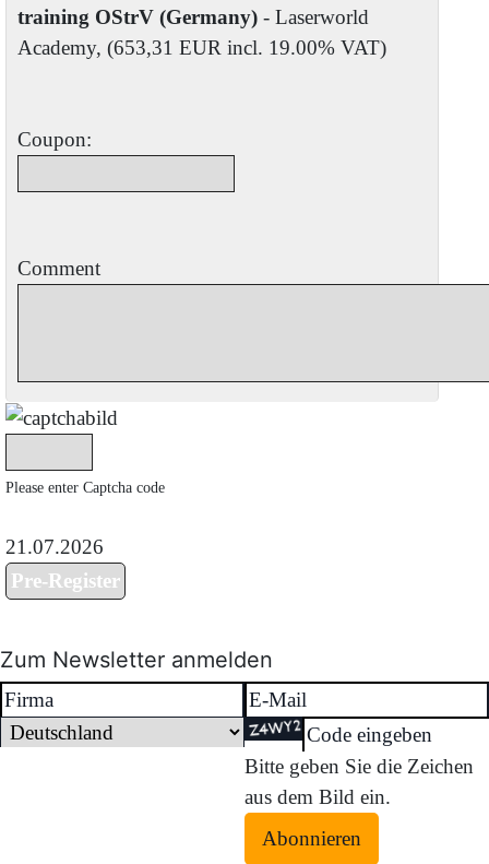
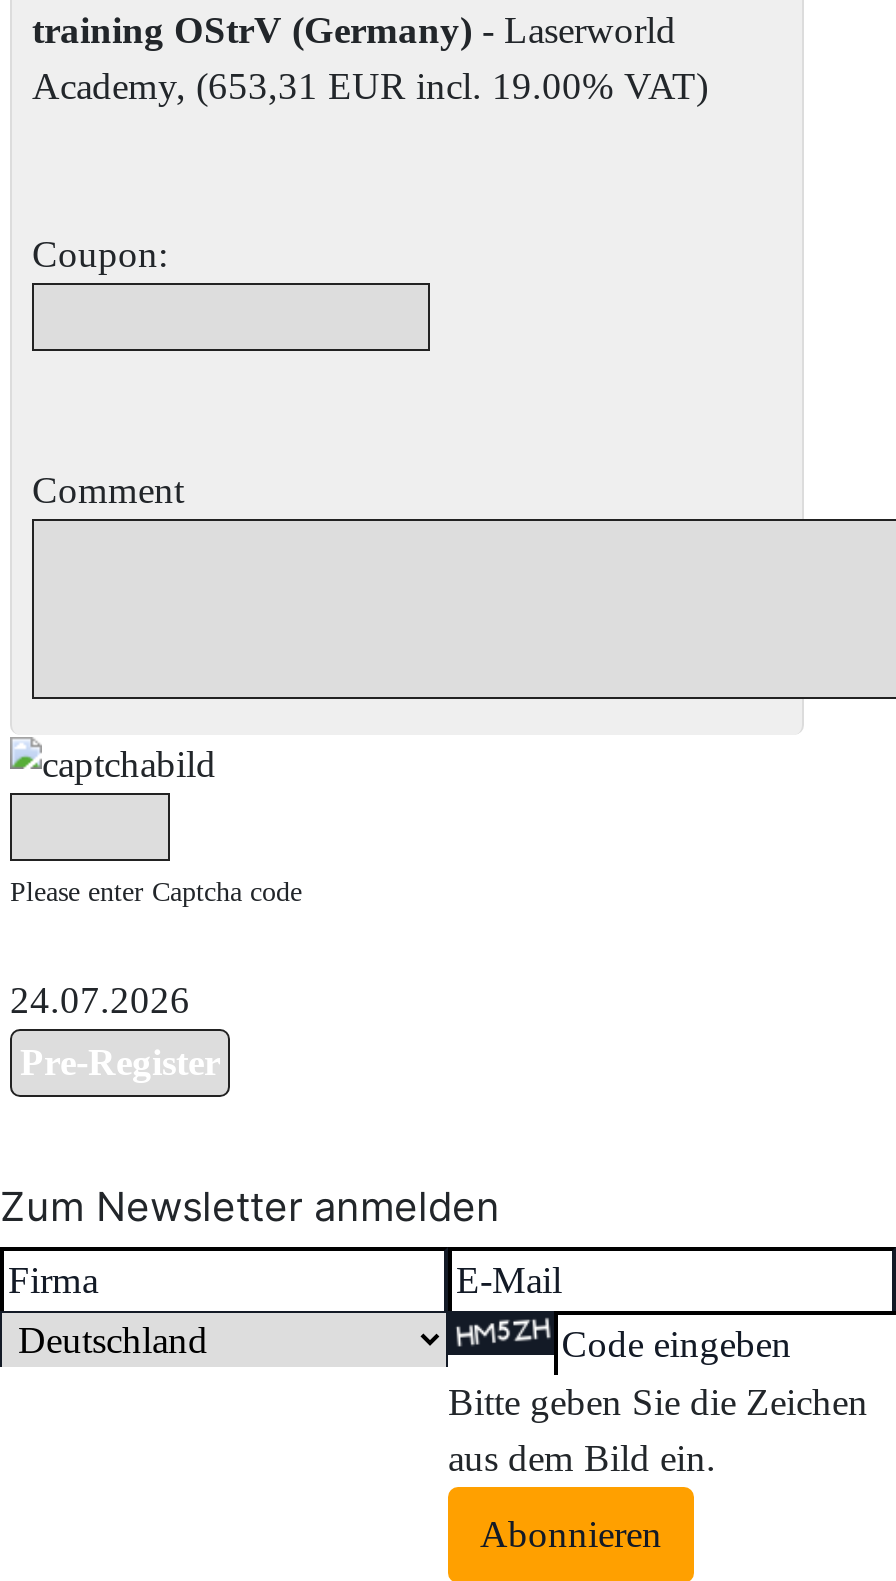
- 21.07.2026
+ 24.07.2026
